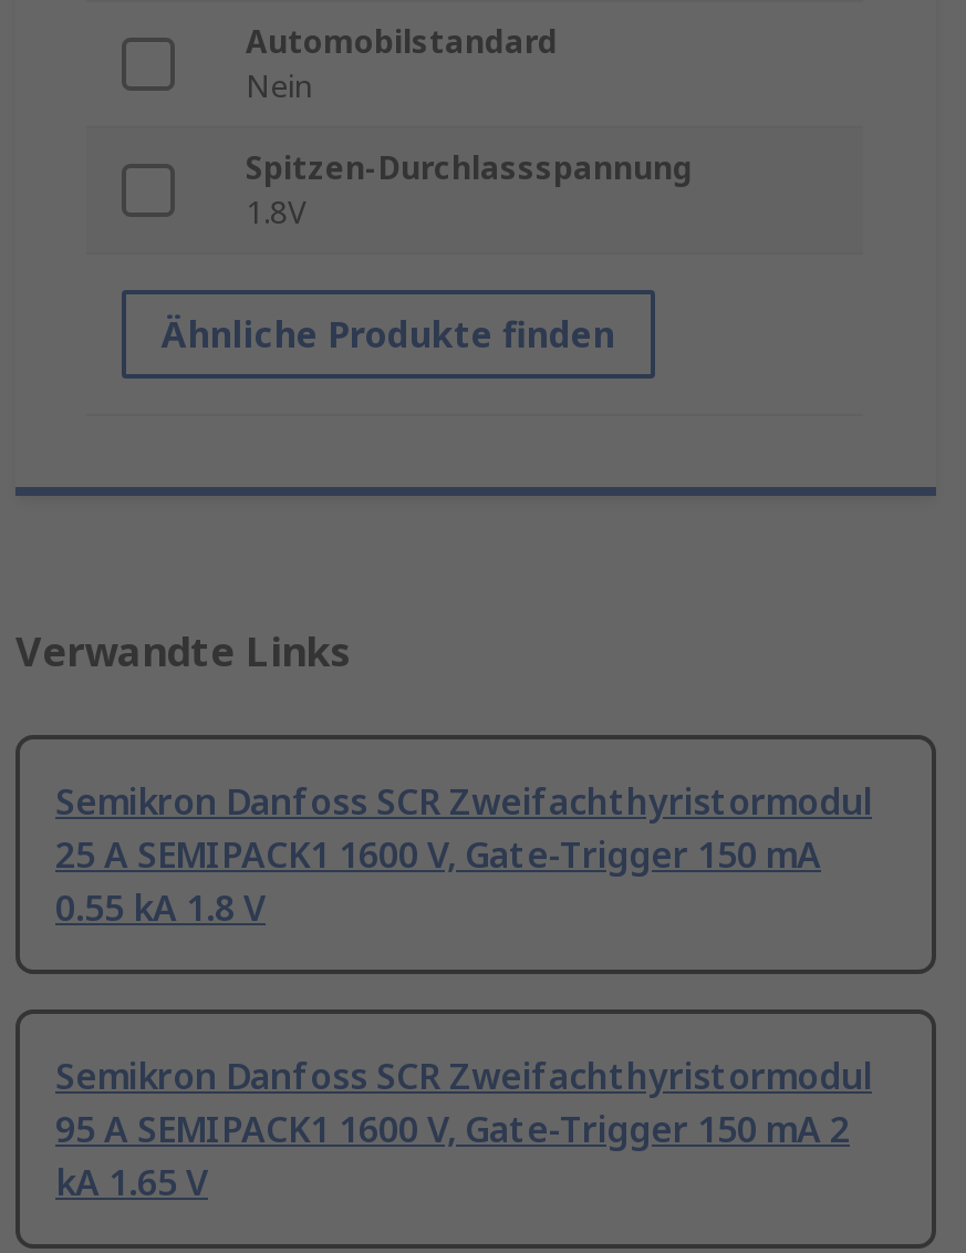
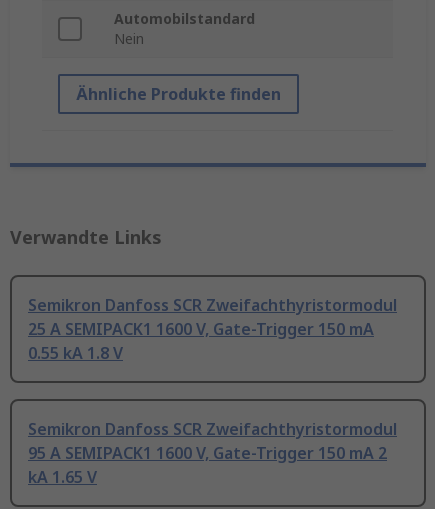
- Spitzen-Durchlassspannung
- 1.8V
